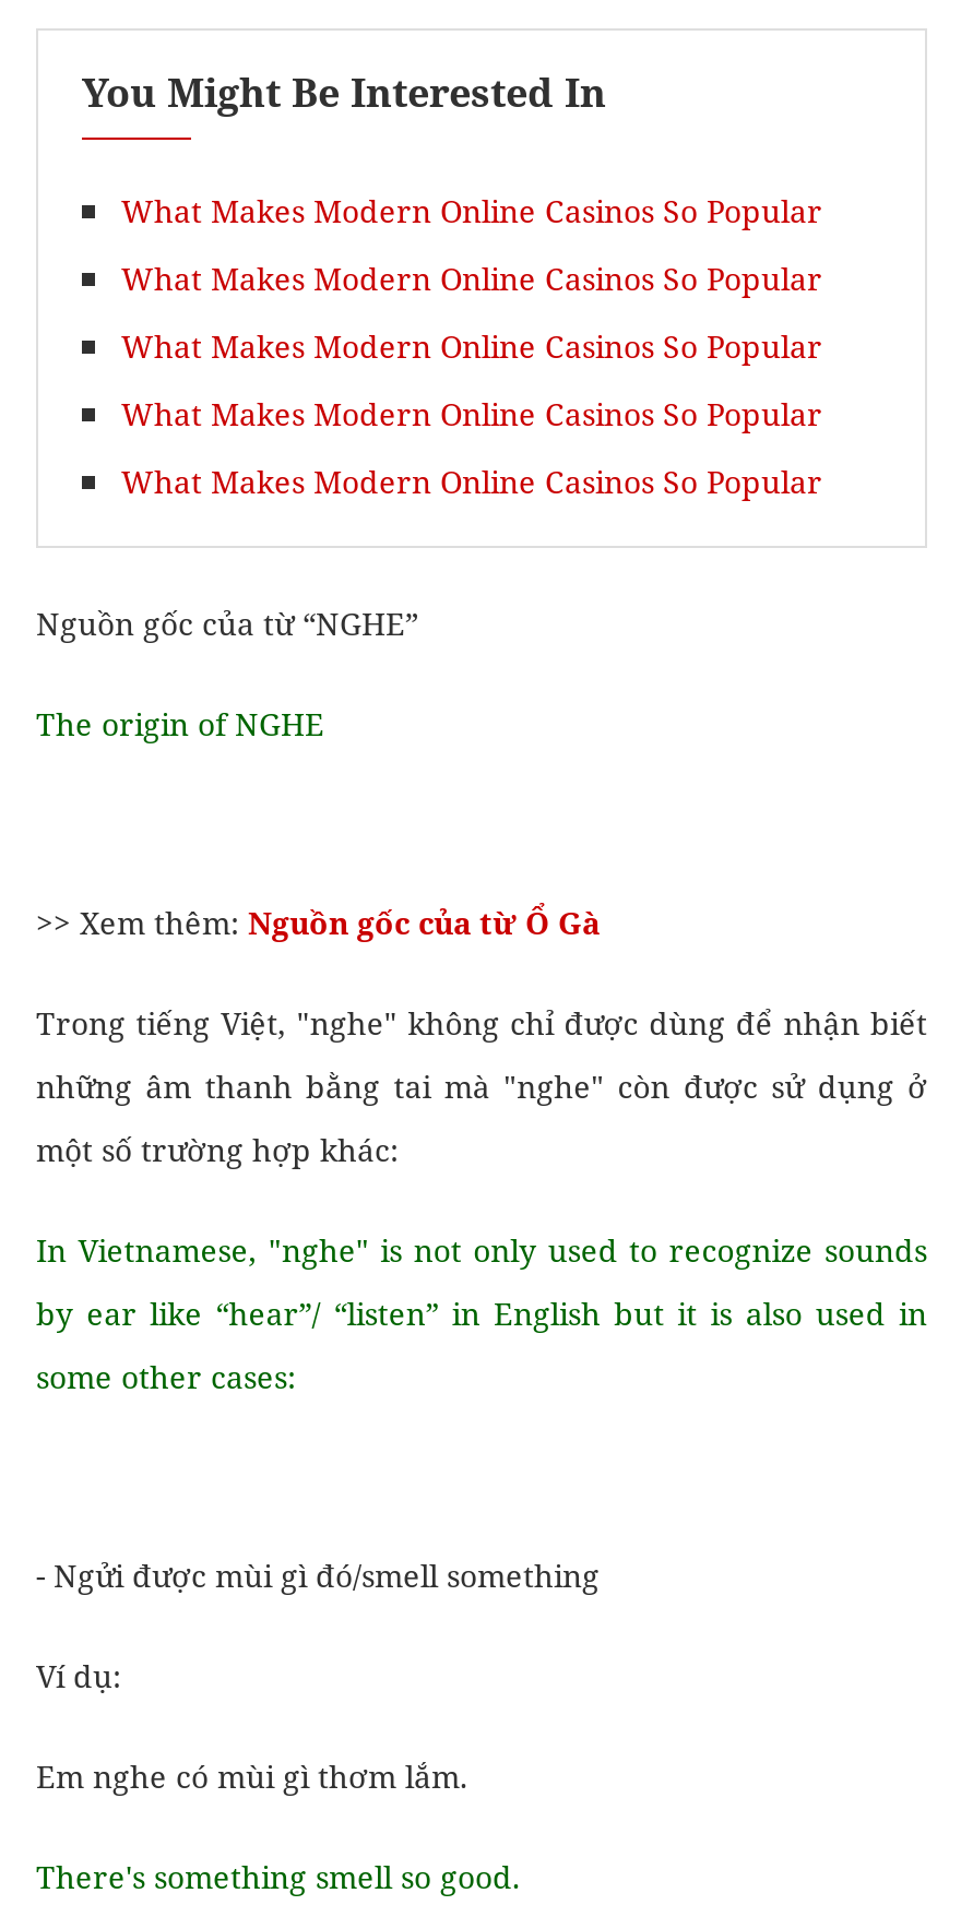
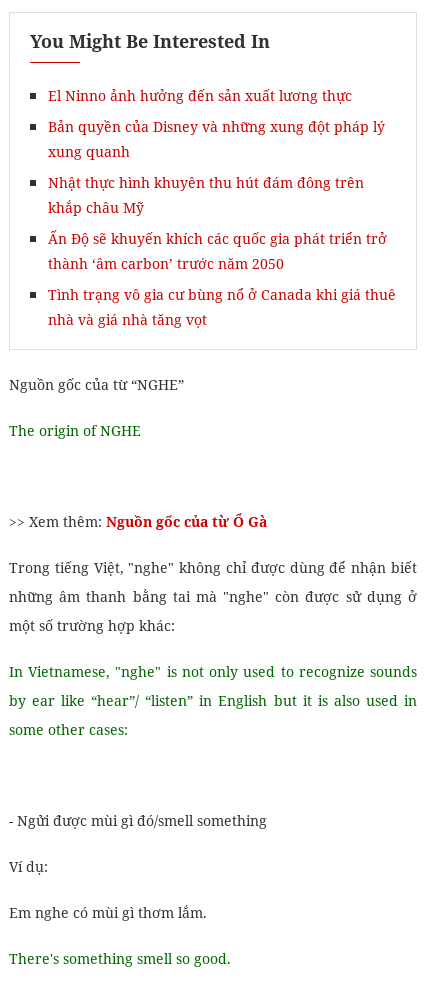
- What Makes Modern Online Casinos So Popular
+ El Ninno ảnh hưởng đến sản xuất lương thực

- What Makes Modern Online Casinos So Popular
+ Bản quyền của Disney và những xung đột pháp lý
+ xung quanh

- What Makes Modern Online Casinos So Popular
+ Nhật thực hình khuyên thu hút đám đông trên
+ khắp châu Mỹ

- What Makes Modern Online Casinos So Popular
+ Ấn Độ sẽ khuyến khích các quốc gia phát triển trở
+ thành ‘âm carbon’ trước năm 2050

- What Makes Modern Online Casinos So Popular
+ Tình trạng vô gia cư bùng nổ ở Canada khi giá thuê
+ nhà và giá nhà tăng vọt
